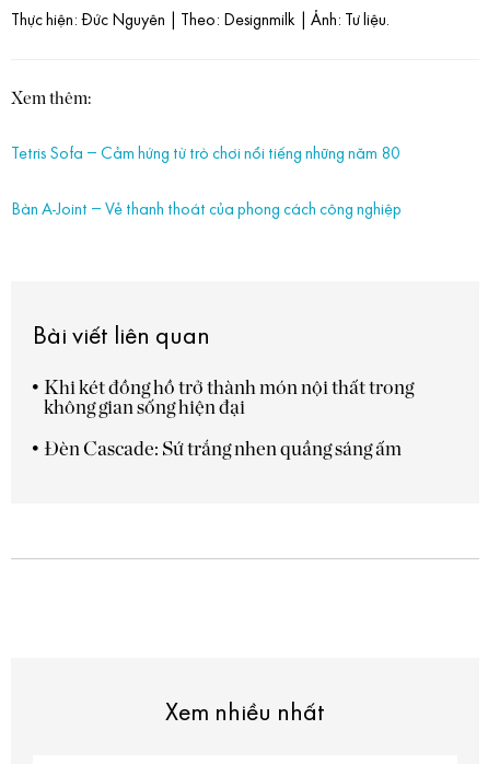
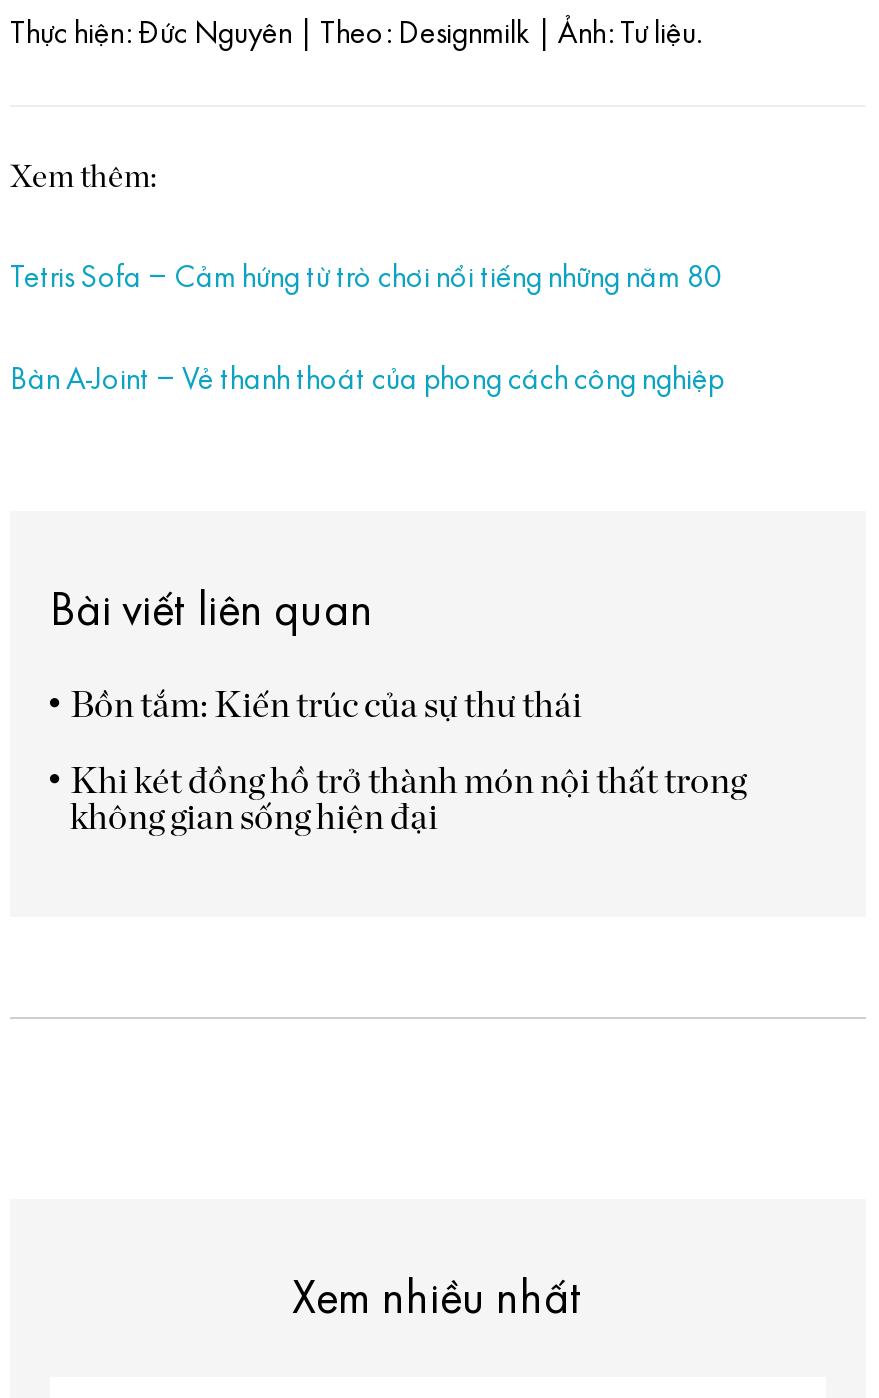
+ Bồn tắm: Kiến trúc của sự thư thái

moved down: Khi két đồng hồ trở thành món nội thất trong | không gian sống hiện đại

- Đèn Cascade: Sứ trắng nhen quầng sáng ấm
